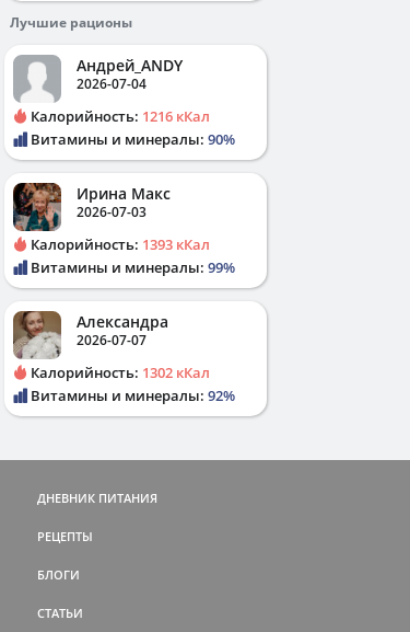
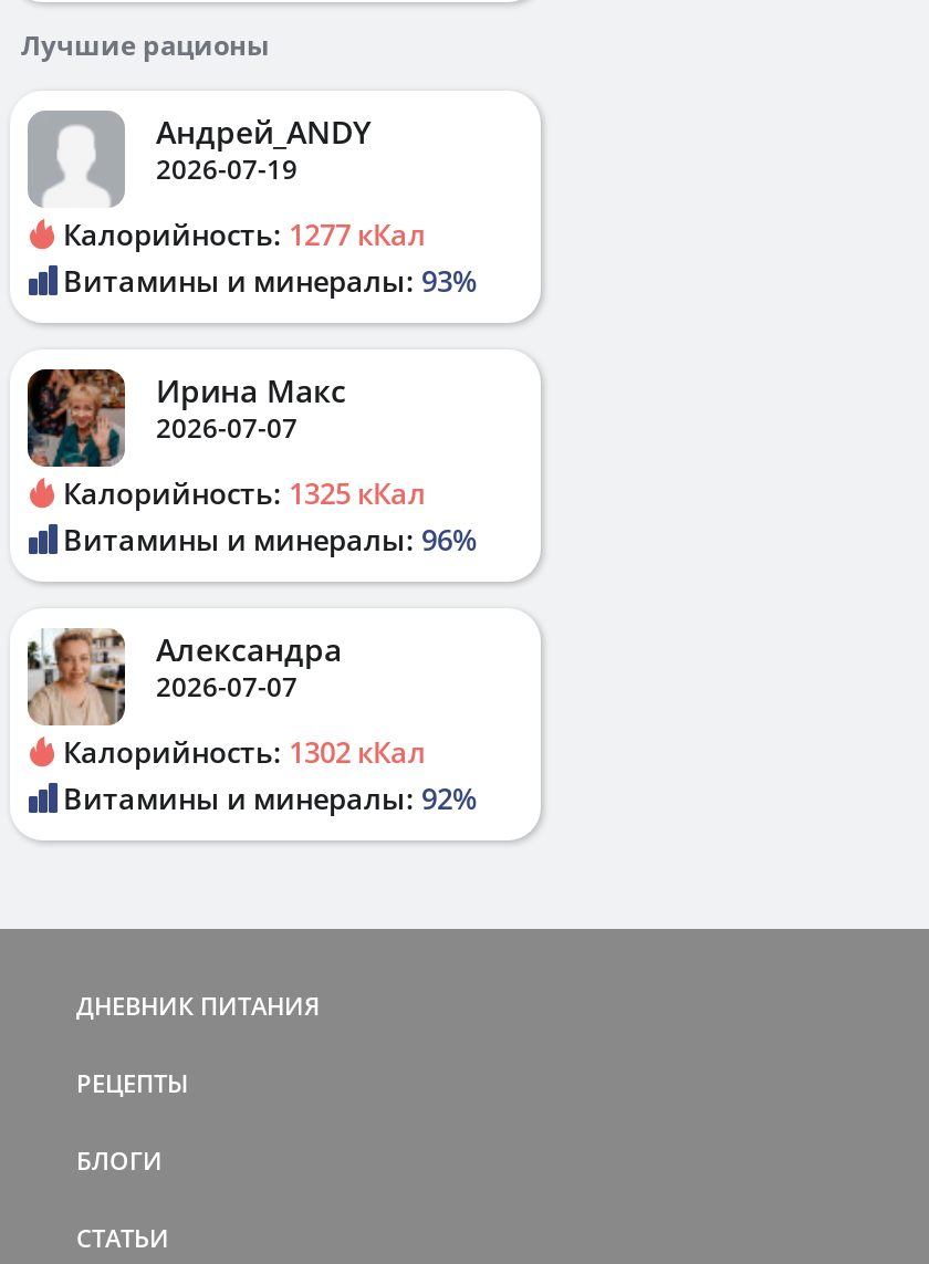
- 2026-07-04
+ 2026-07-19

- Калорийность: 1216 кКал
+ Калорийность: 1277 кКал

- Витамины и минералы: 90%
+ Витамины и минералы: 93%

- 2026-07-03
+ 2026-07-07

- Калорийность: 1393 кКал
+ Калорийность: 1325 кКал

- Витамины и минералы: 99%
+ Витамины и минералы: 96%

- [image]
+ [image]
